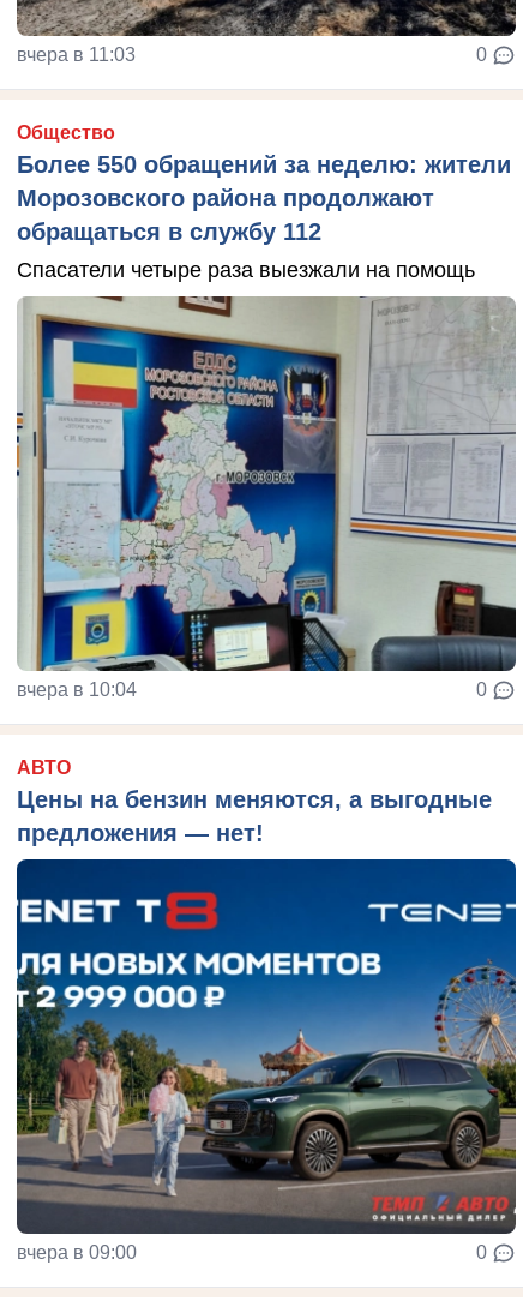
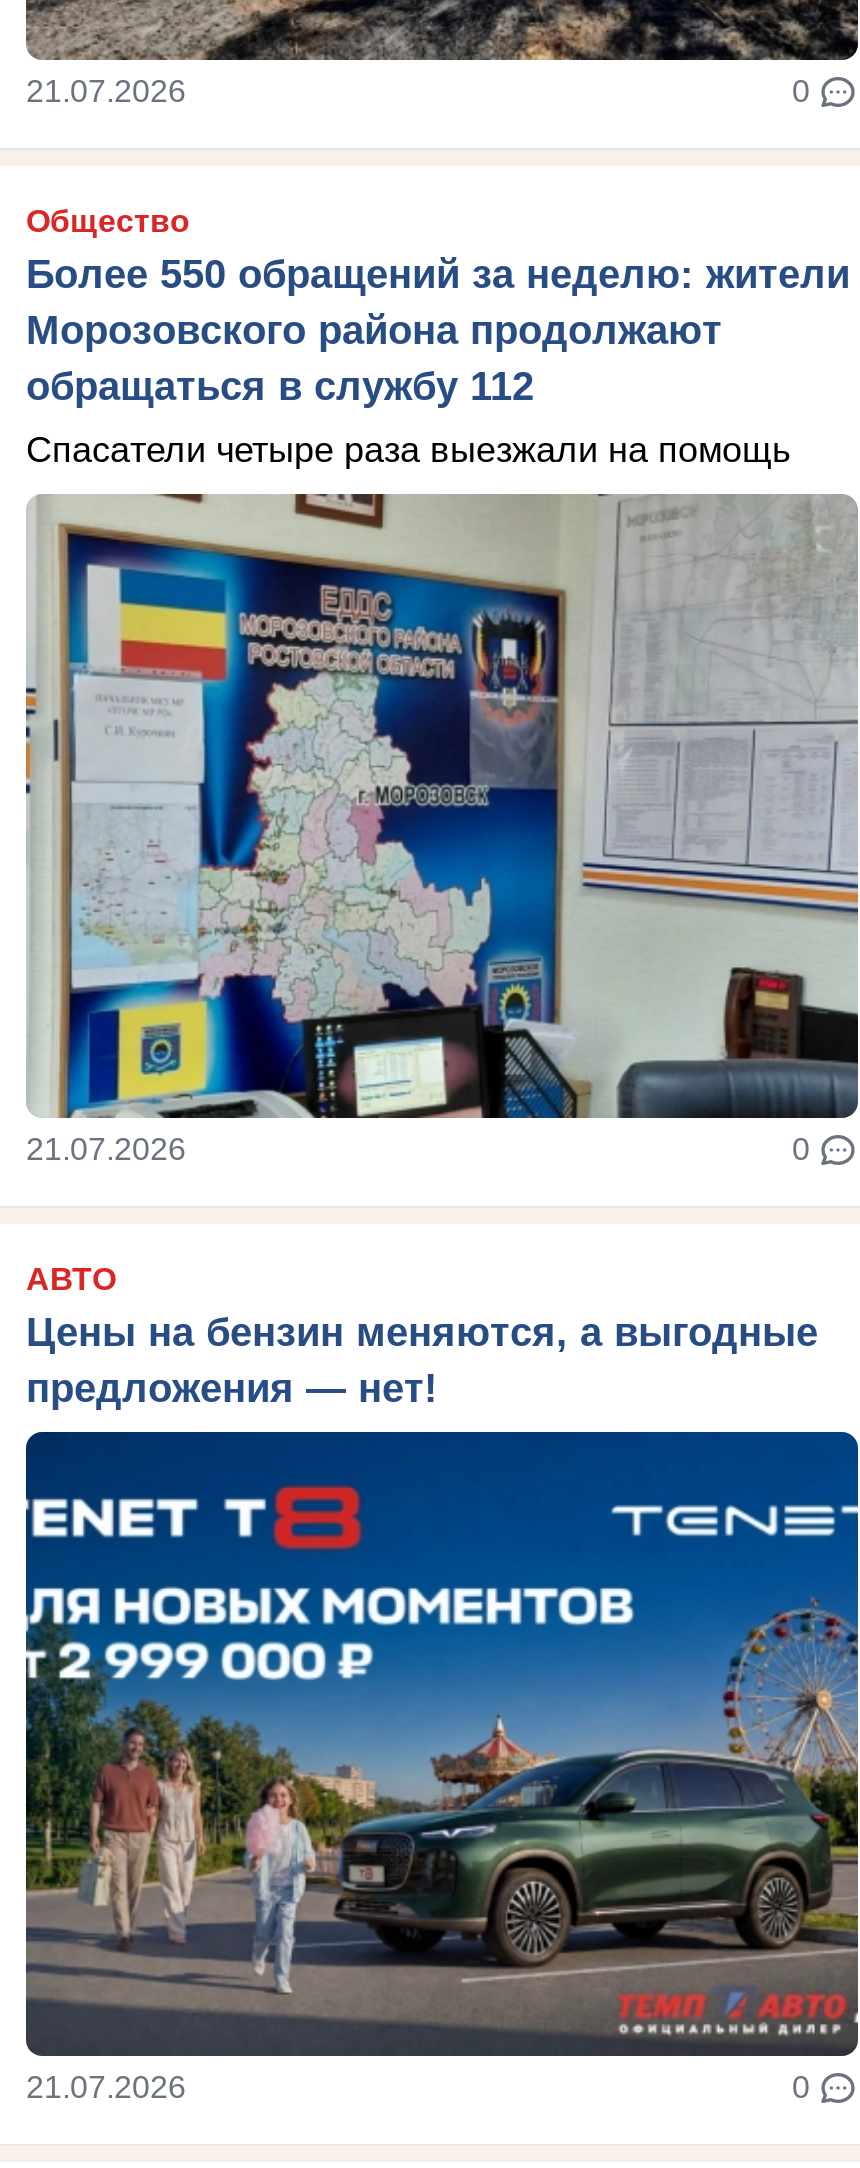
- вчера в 11:03
+ 21.07.2026

- вчера в 10:04
+ 21.07.2026

- вчера в 09:00
+ 21.07.2026
